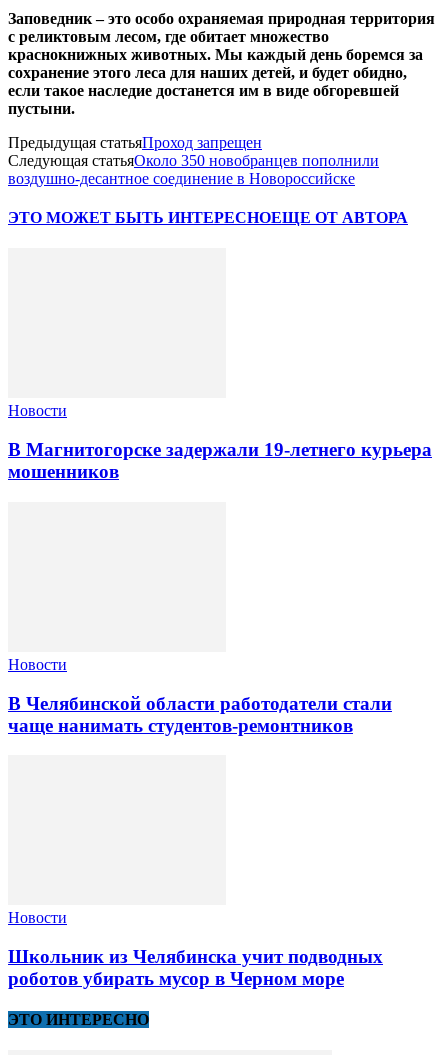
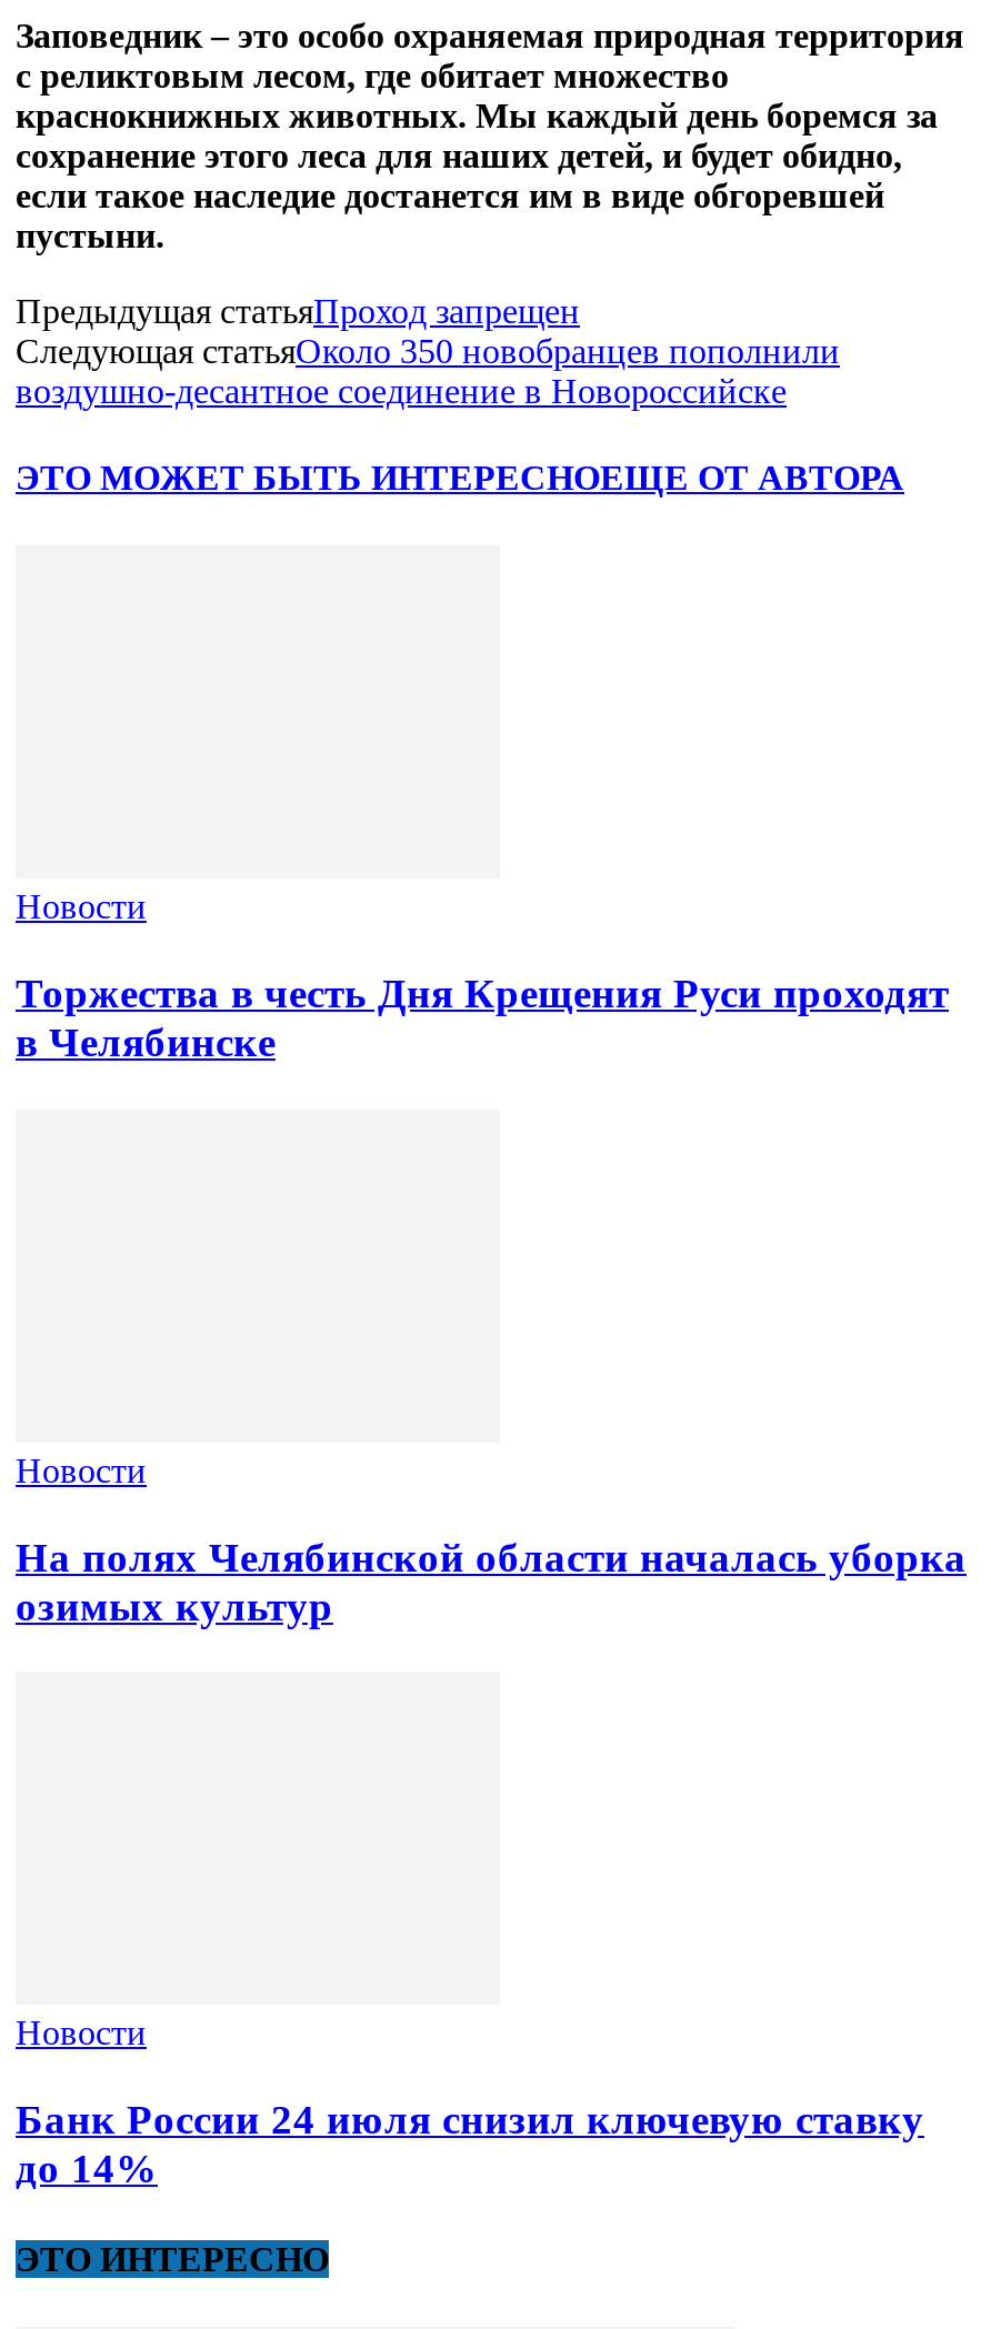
- В Магнитогорске задержали 19-летнего курьера
- мошенников
+ Торжества в честь Дня Крещения Руси проходят
+ в Челябинске

- В Челябинской области работодатели стали
- чаще нанимать студентов-ремонтников
+ На полях Челябинской области началась уборка
+ озимых культур

- Школьник из Челябинска учит подводных
- роботов убирать мусор в Черном море
+ Банк России 24 июля снизил ключевую ставку
+ до 14%
